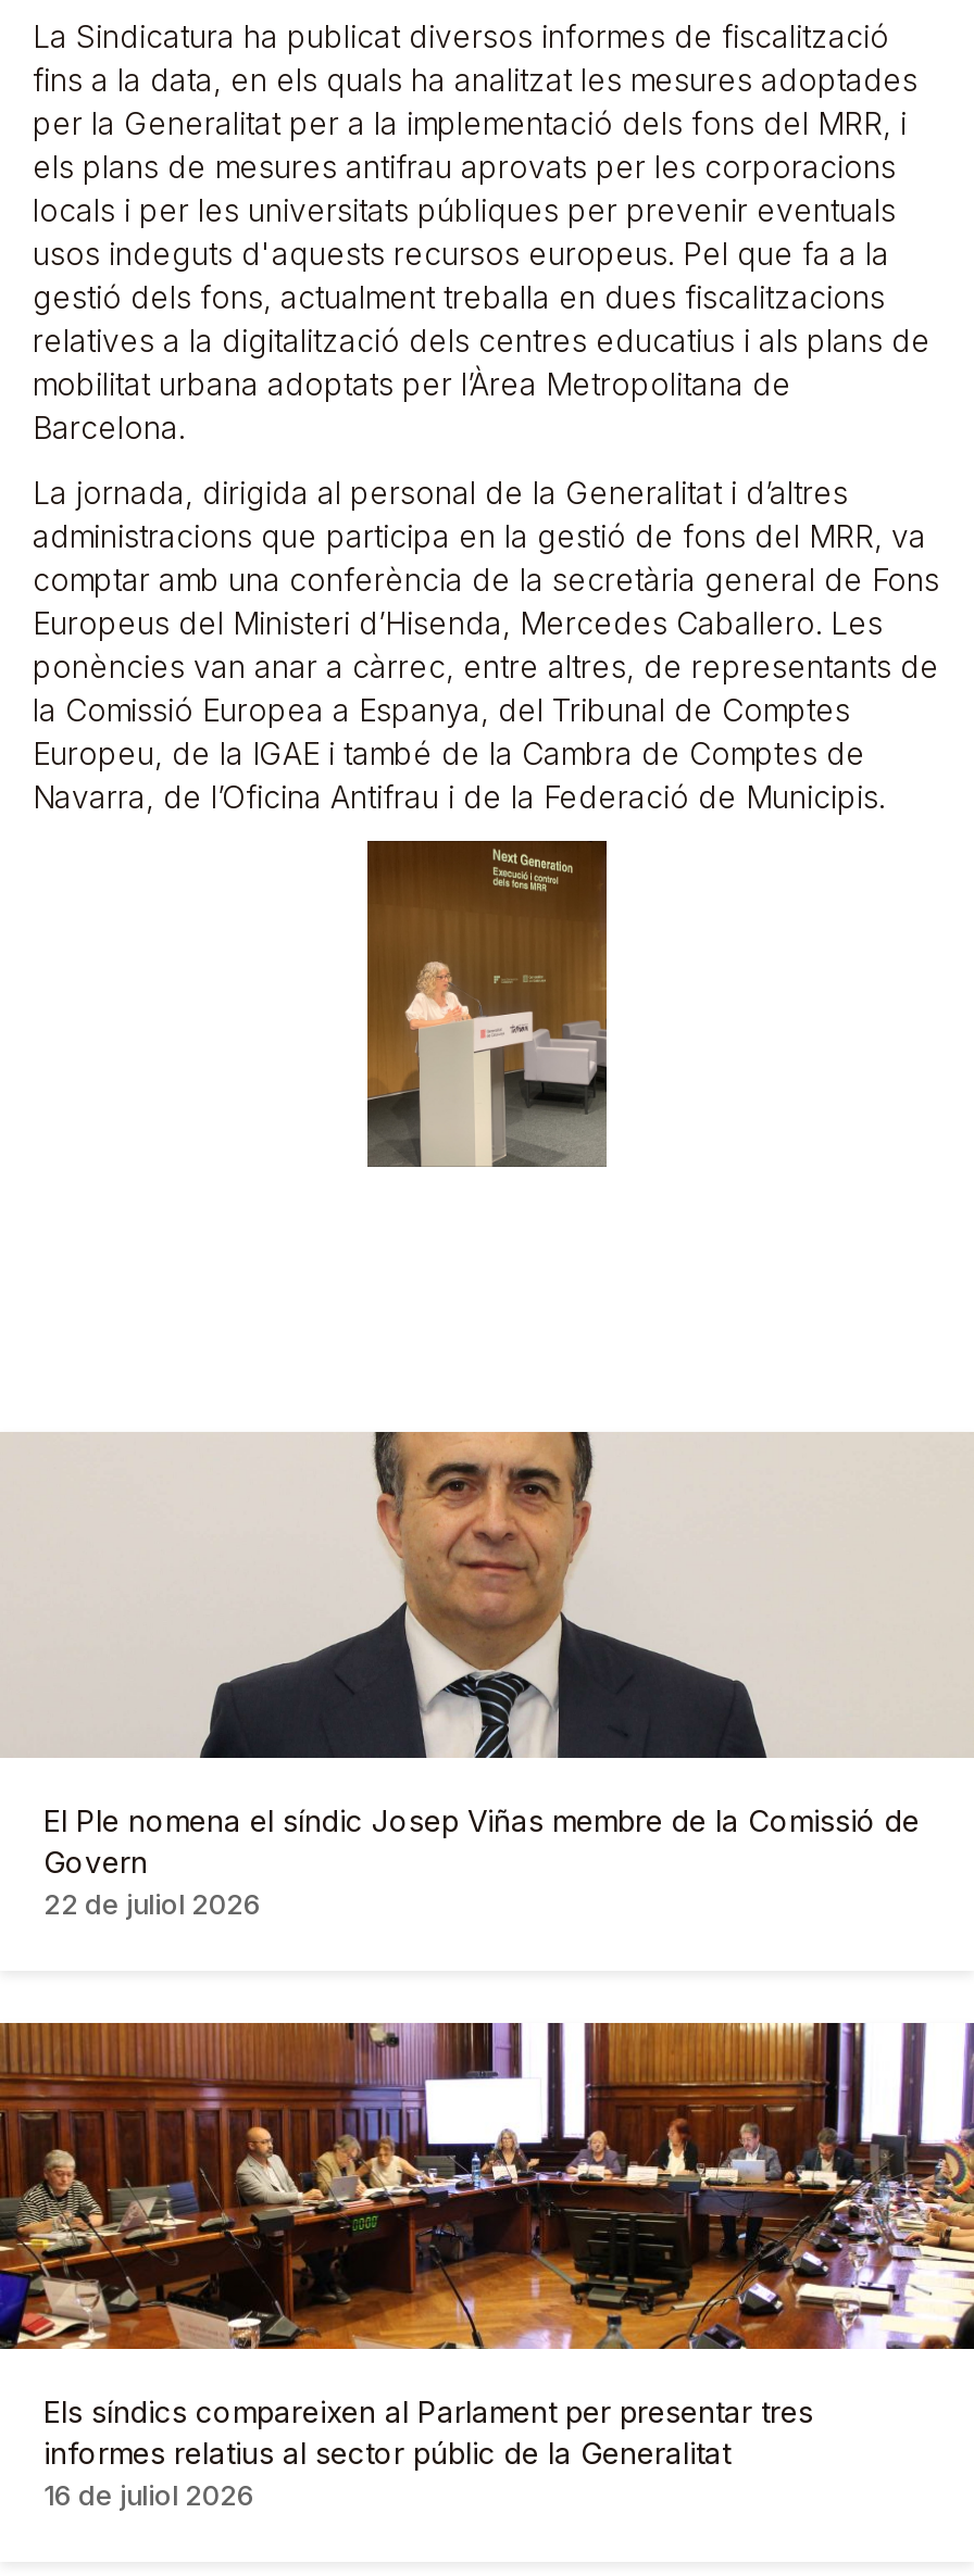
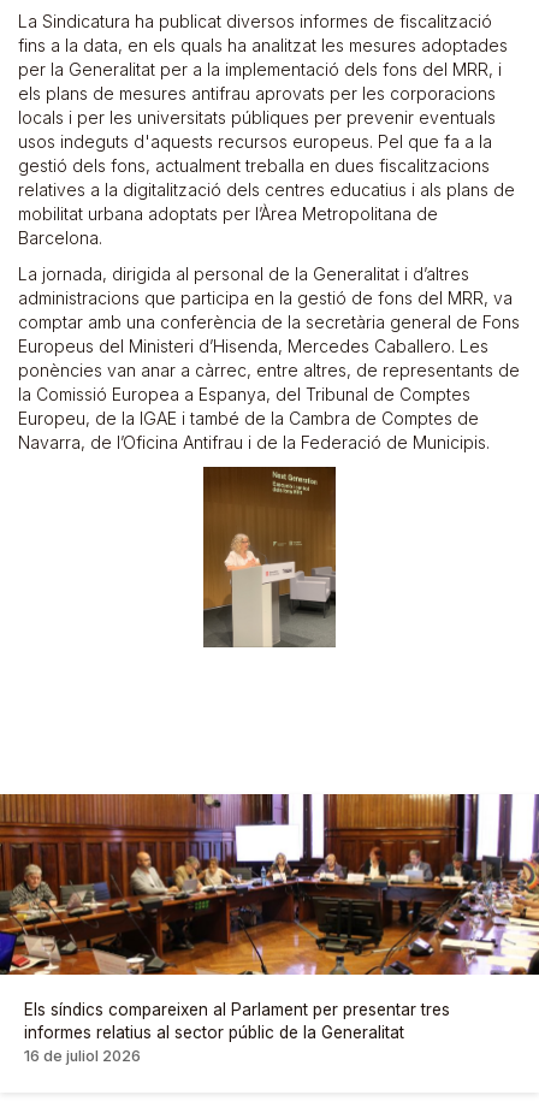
- [image]
- El Ple nomena el síndic Josep Viñas membre de la Comissió de
- Govern
- 22 de juliol 2026
